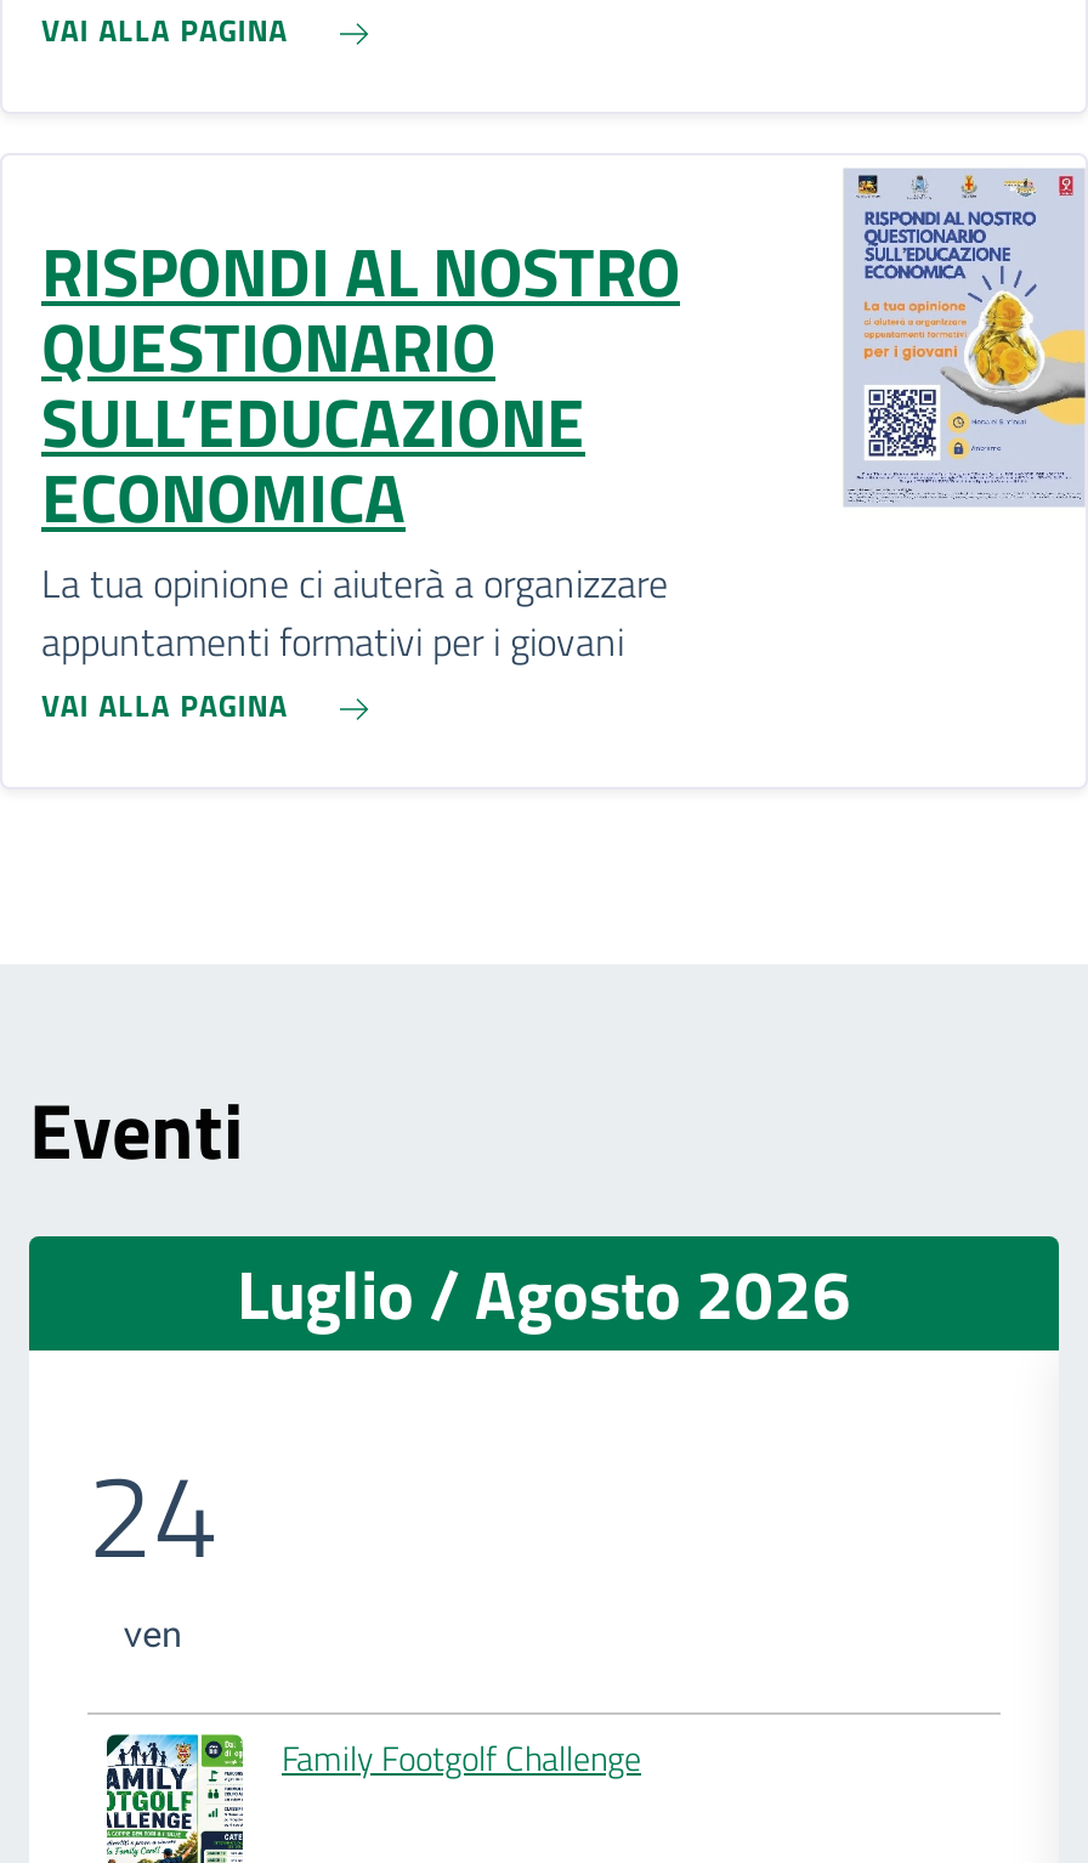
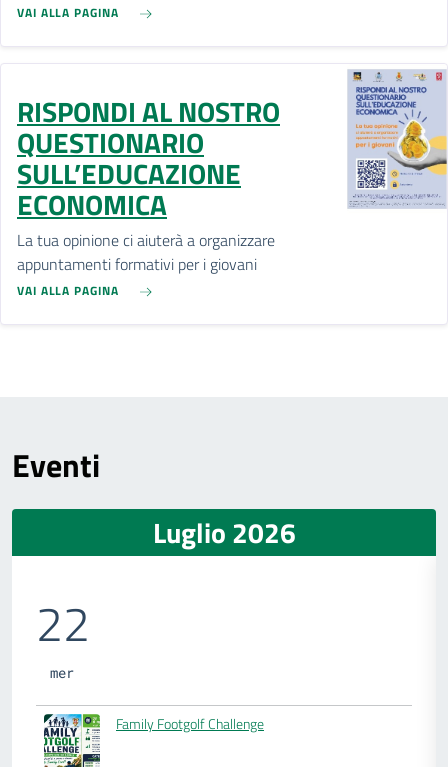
- Luglio / Agosto 2026
+ Luglio 2026

- 24
- ven
+ 22
+ mer
